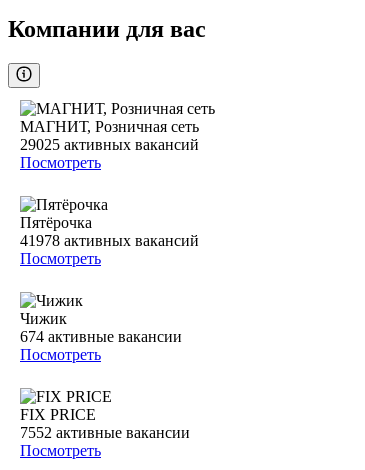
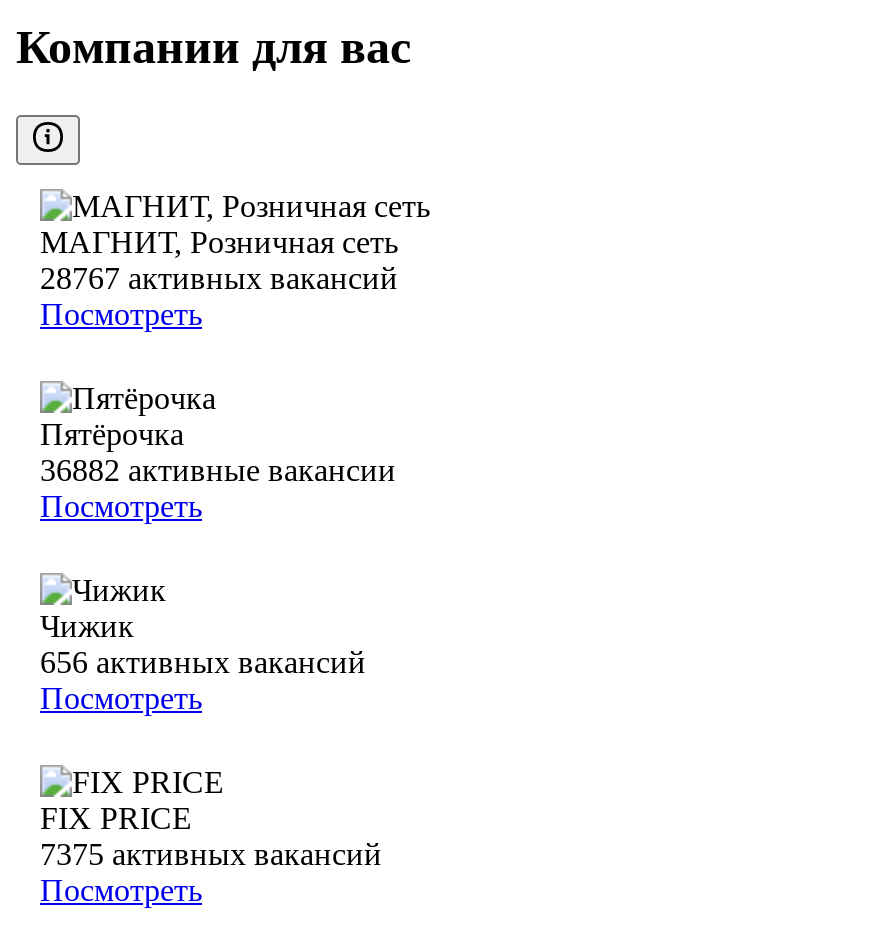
- 29025 активных вакансий
+ 28767 активных вакансий

- 41978 активных вакансий
+ 36882 активные вакансии

- 674 активные вакансии
+ 656 активных вакансий

- 7552 активные вакансии
+ 7375 активных вакансий
